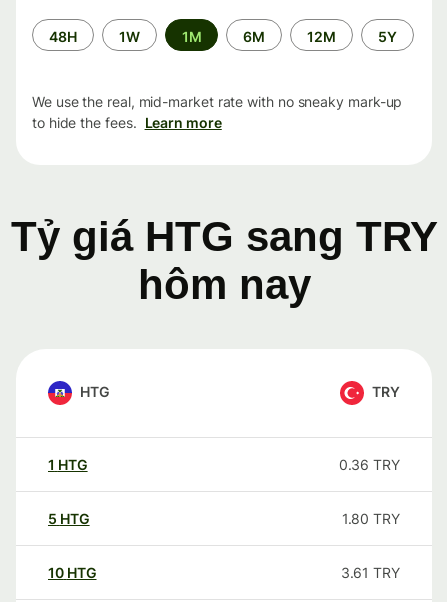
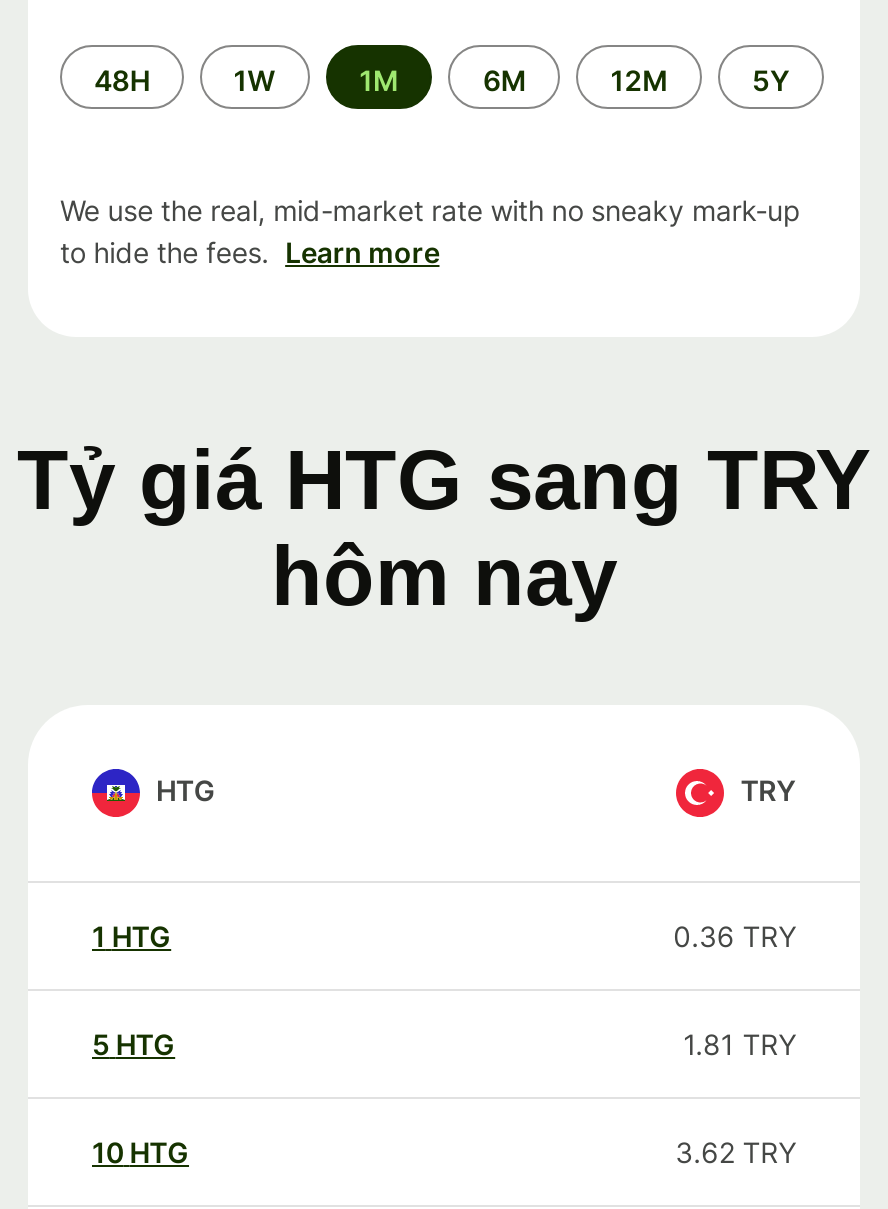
- 1.80 TRY
+ 1.81 TRY

- 3.61 TRY
+ 3.62 TRY
